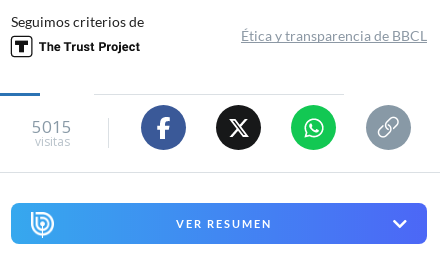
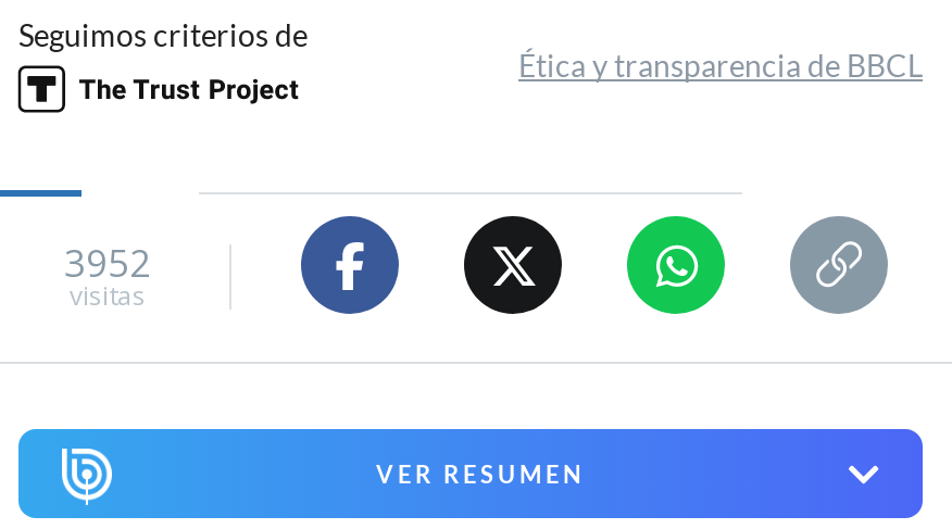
- 5015
+ 3952
